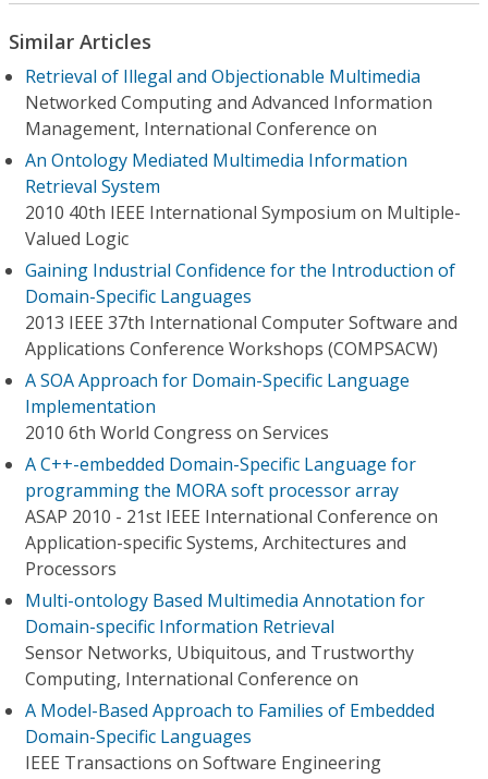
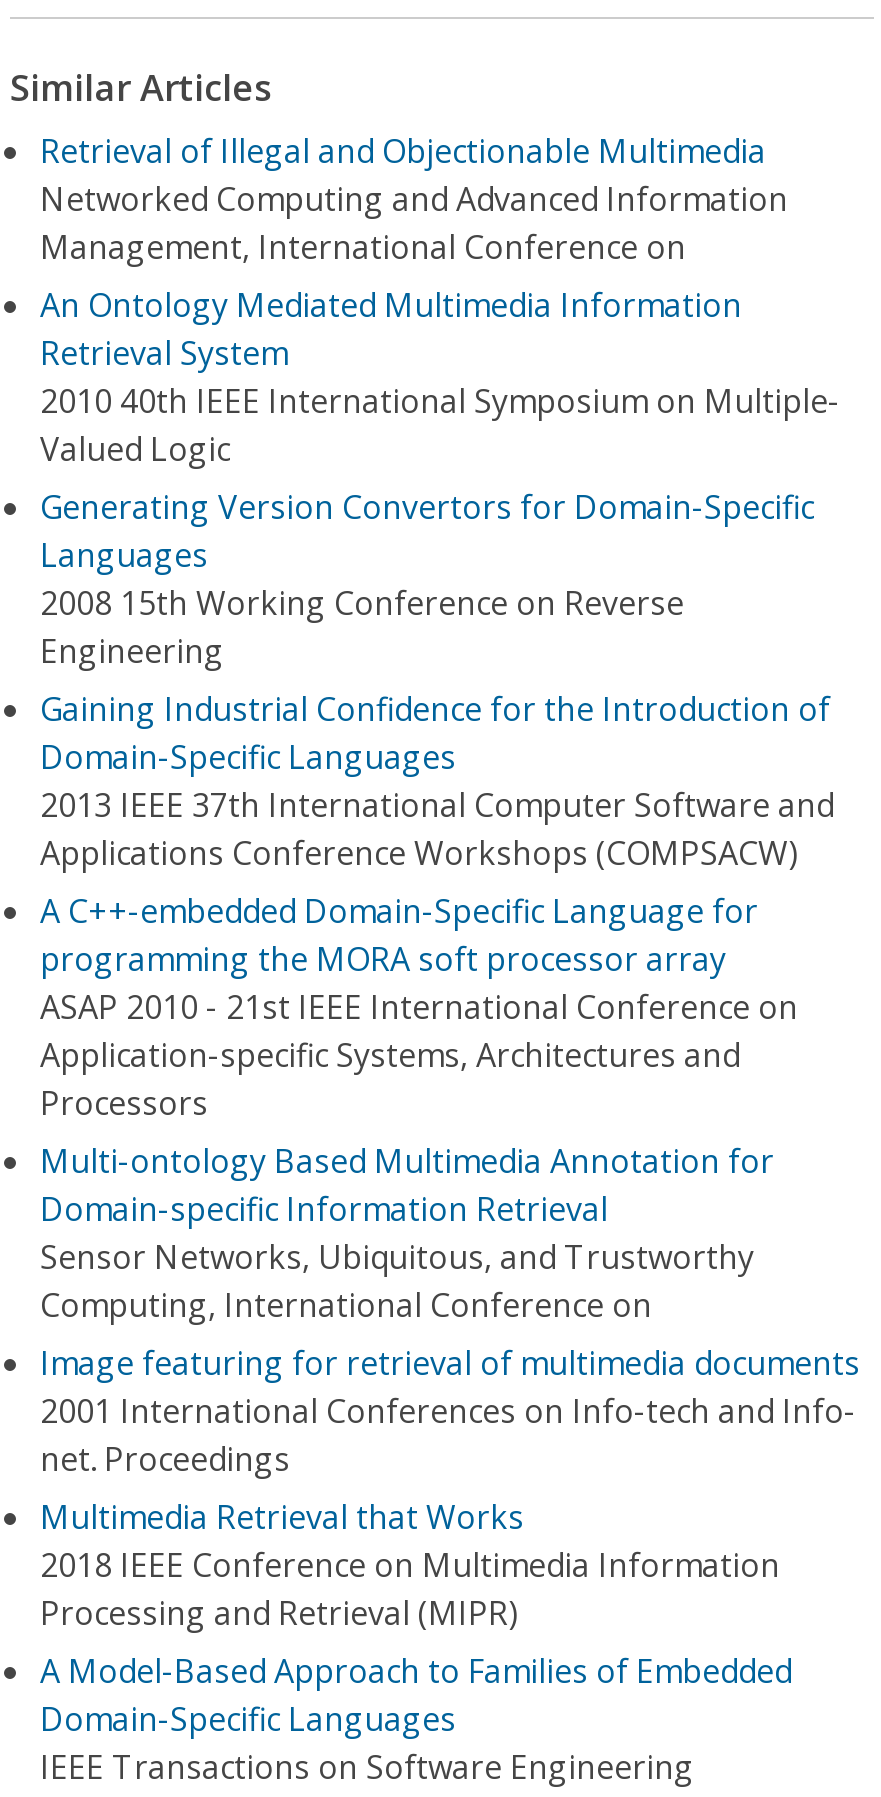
+ Generating Version Convertors for Domain-Specific
+ Languages
+ 2008 15th Working Conference on Reverse
+ Engineering

- A SOA Approach for Domain-Specific Language
- Implementation
- 2010 6th World Congress on Services

+ Image featuring for retrieval of multimedia documents
+ 2001 International Conferences on Info-tech and Info-
+ net. Proceedings
+ Multimedia Retrieval that Works
+ 2018 IEEE Conference on Multimedia Information
+ Processing and Retrieval (MIPR)
